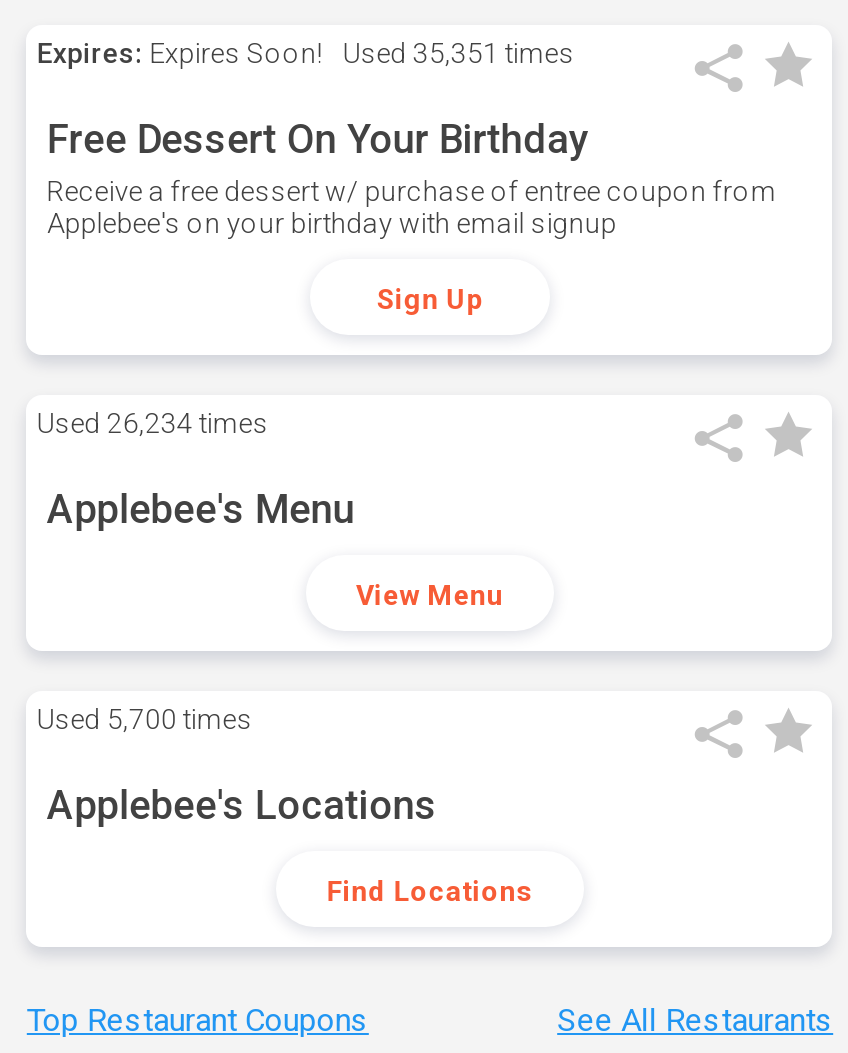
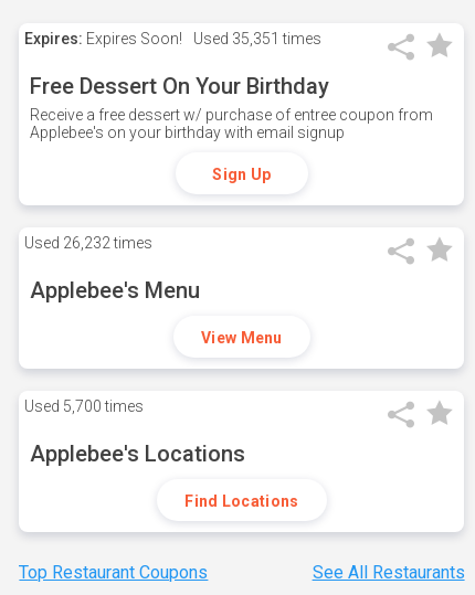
- Used 26,234 times
+ Used 26,232 times
